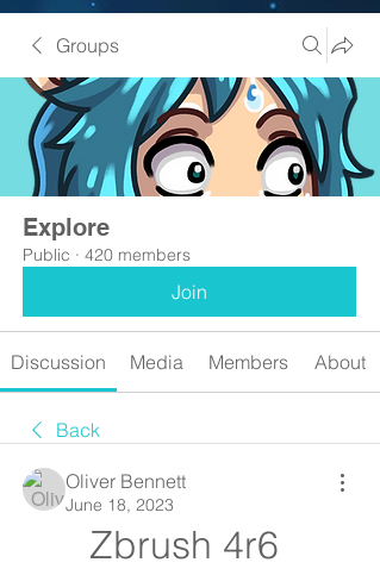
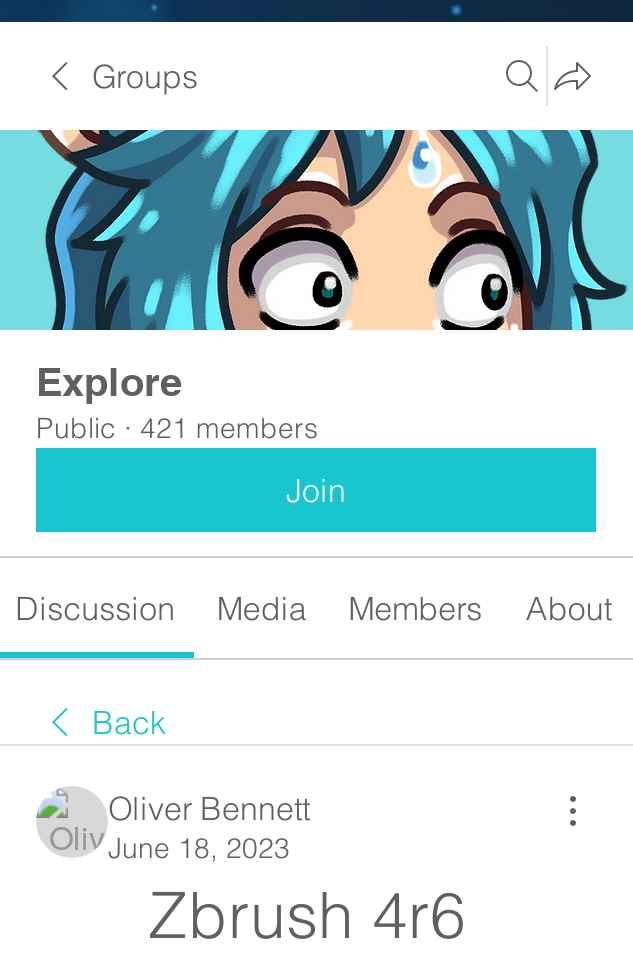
- Public · 420 members
+ Public · 421 members
